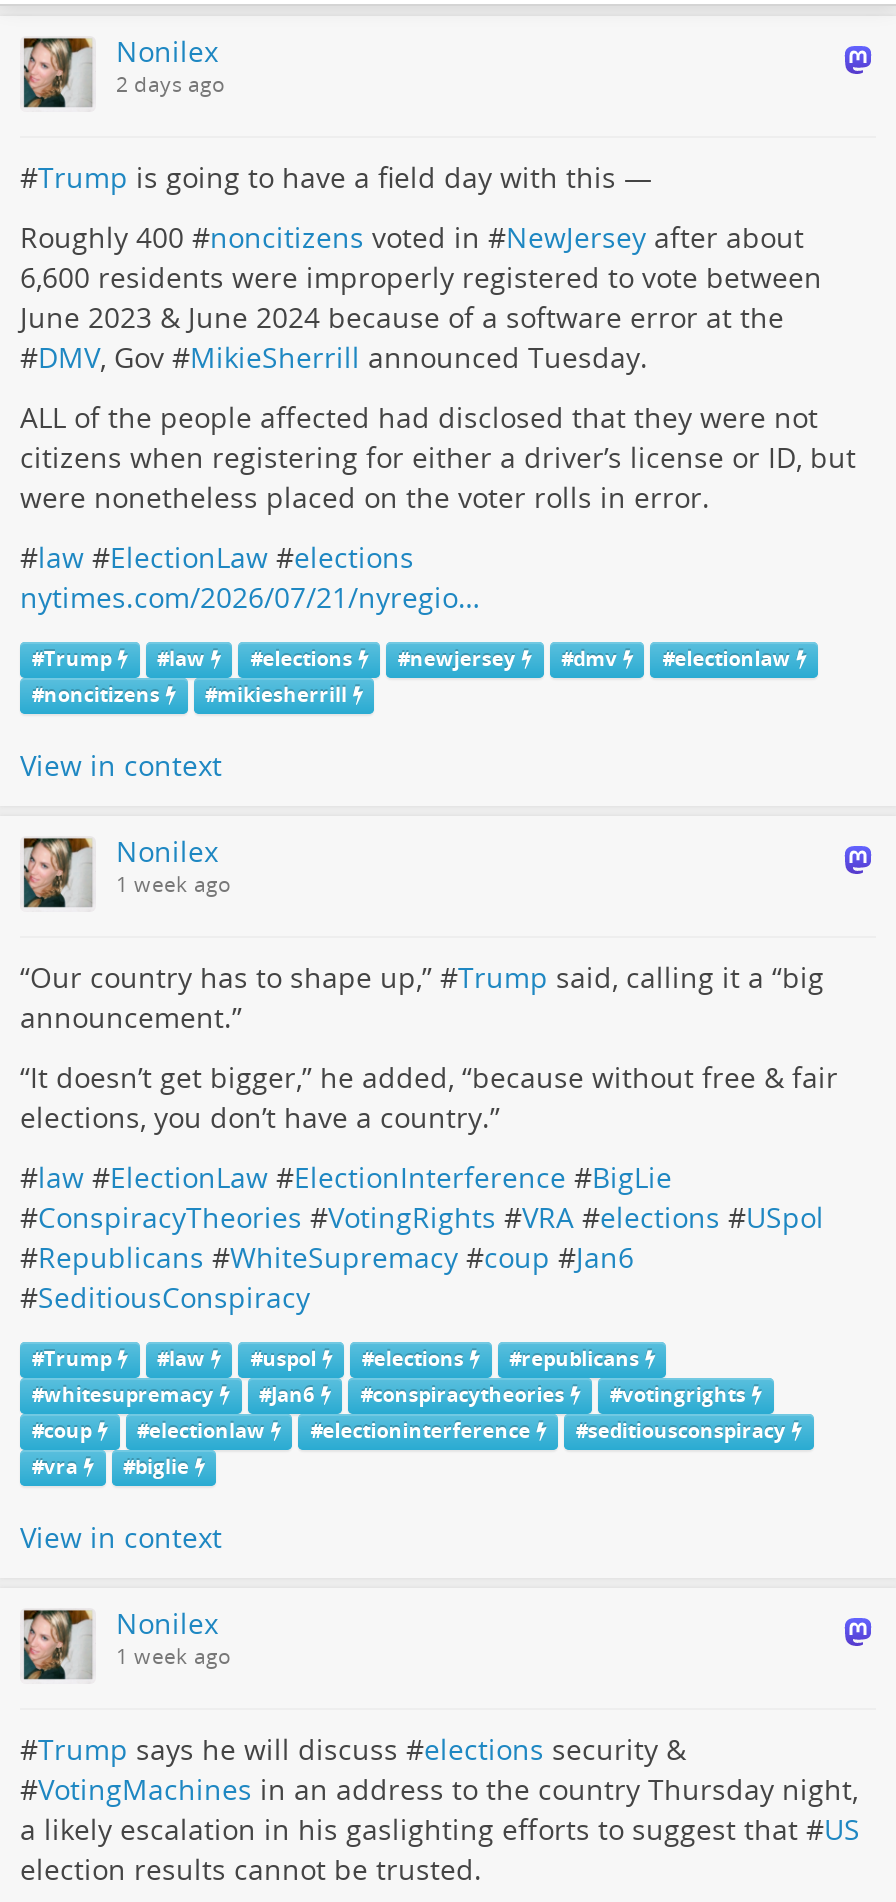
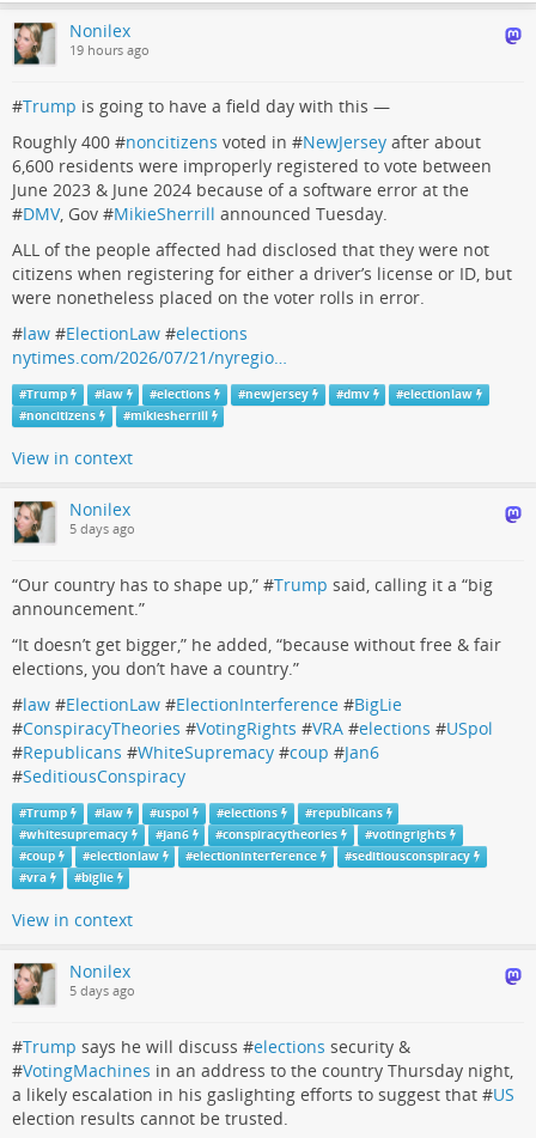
- 2 days ago
+ 19 hours ago

- 1 week ago
+ 5 days ago

- 1 week ago
+ 5 days ago
